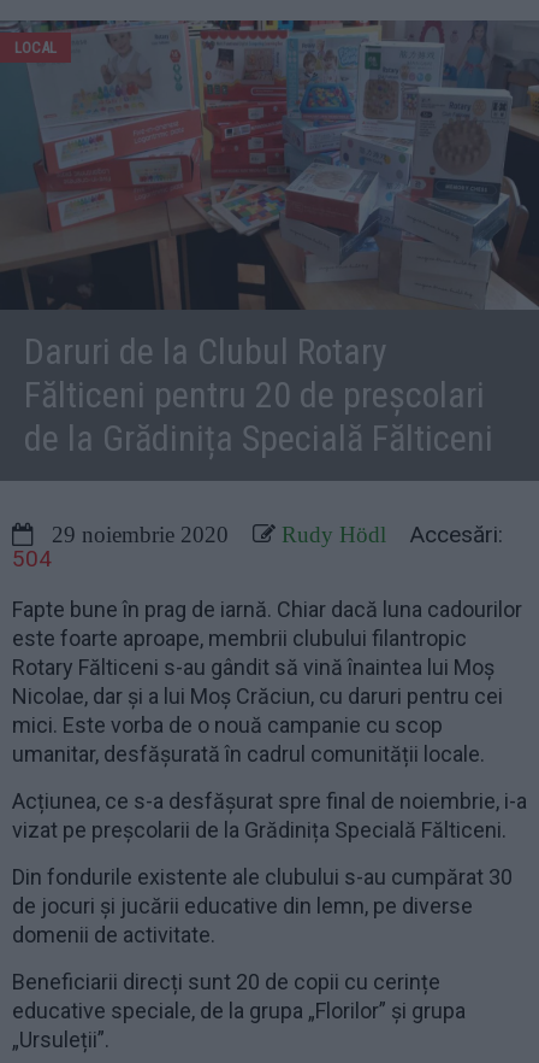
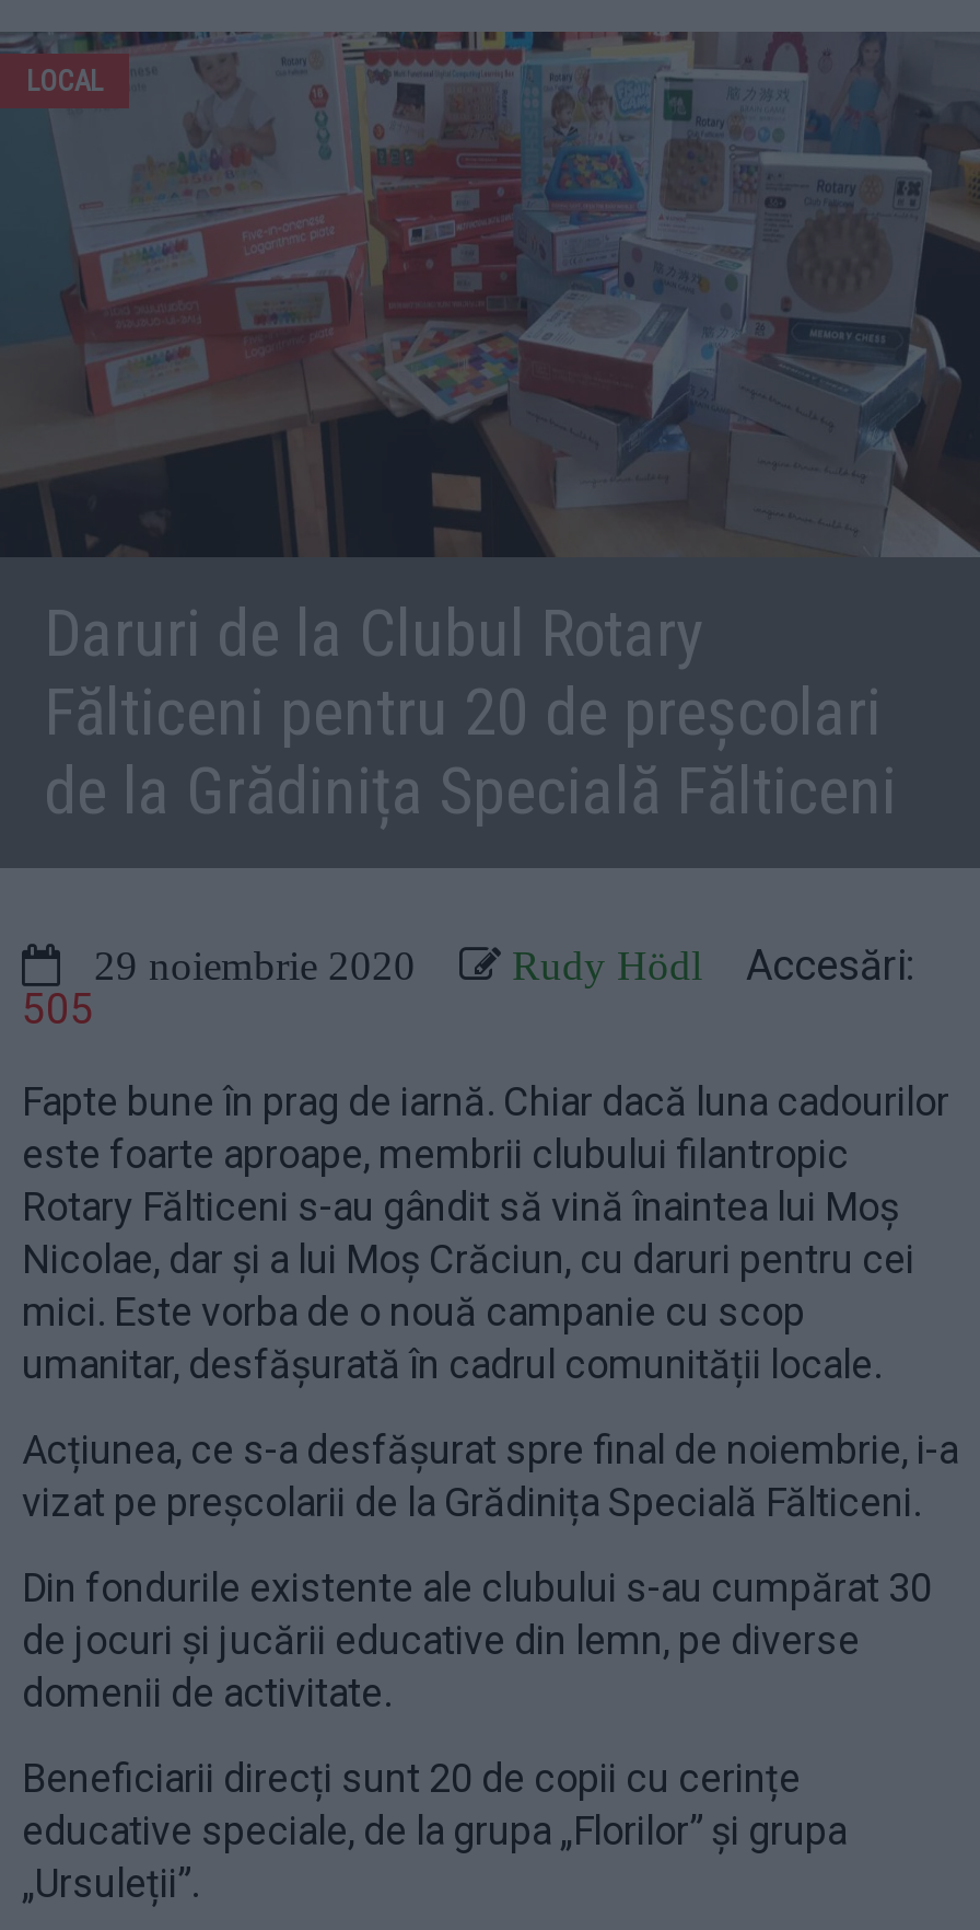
- 504
+ 505
